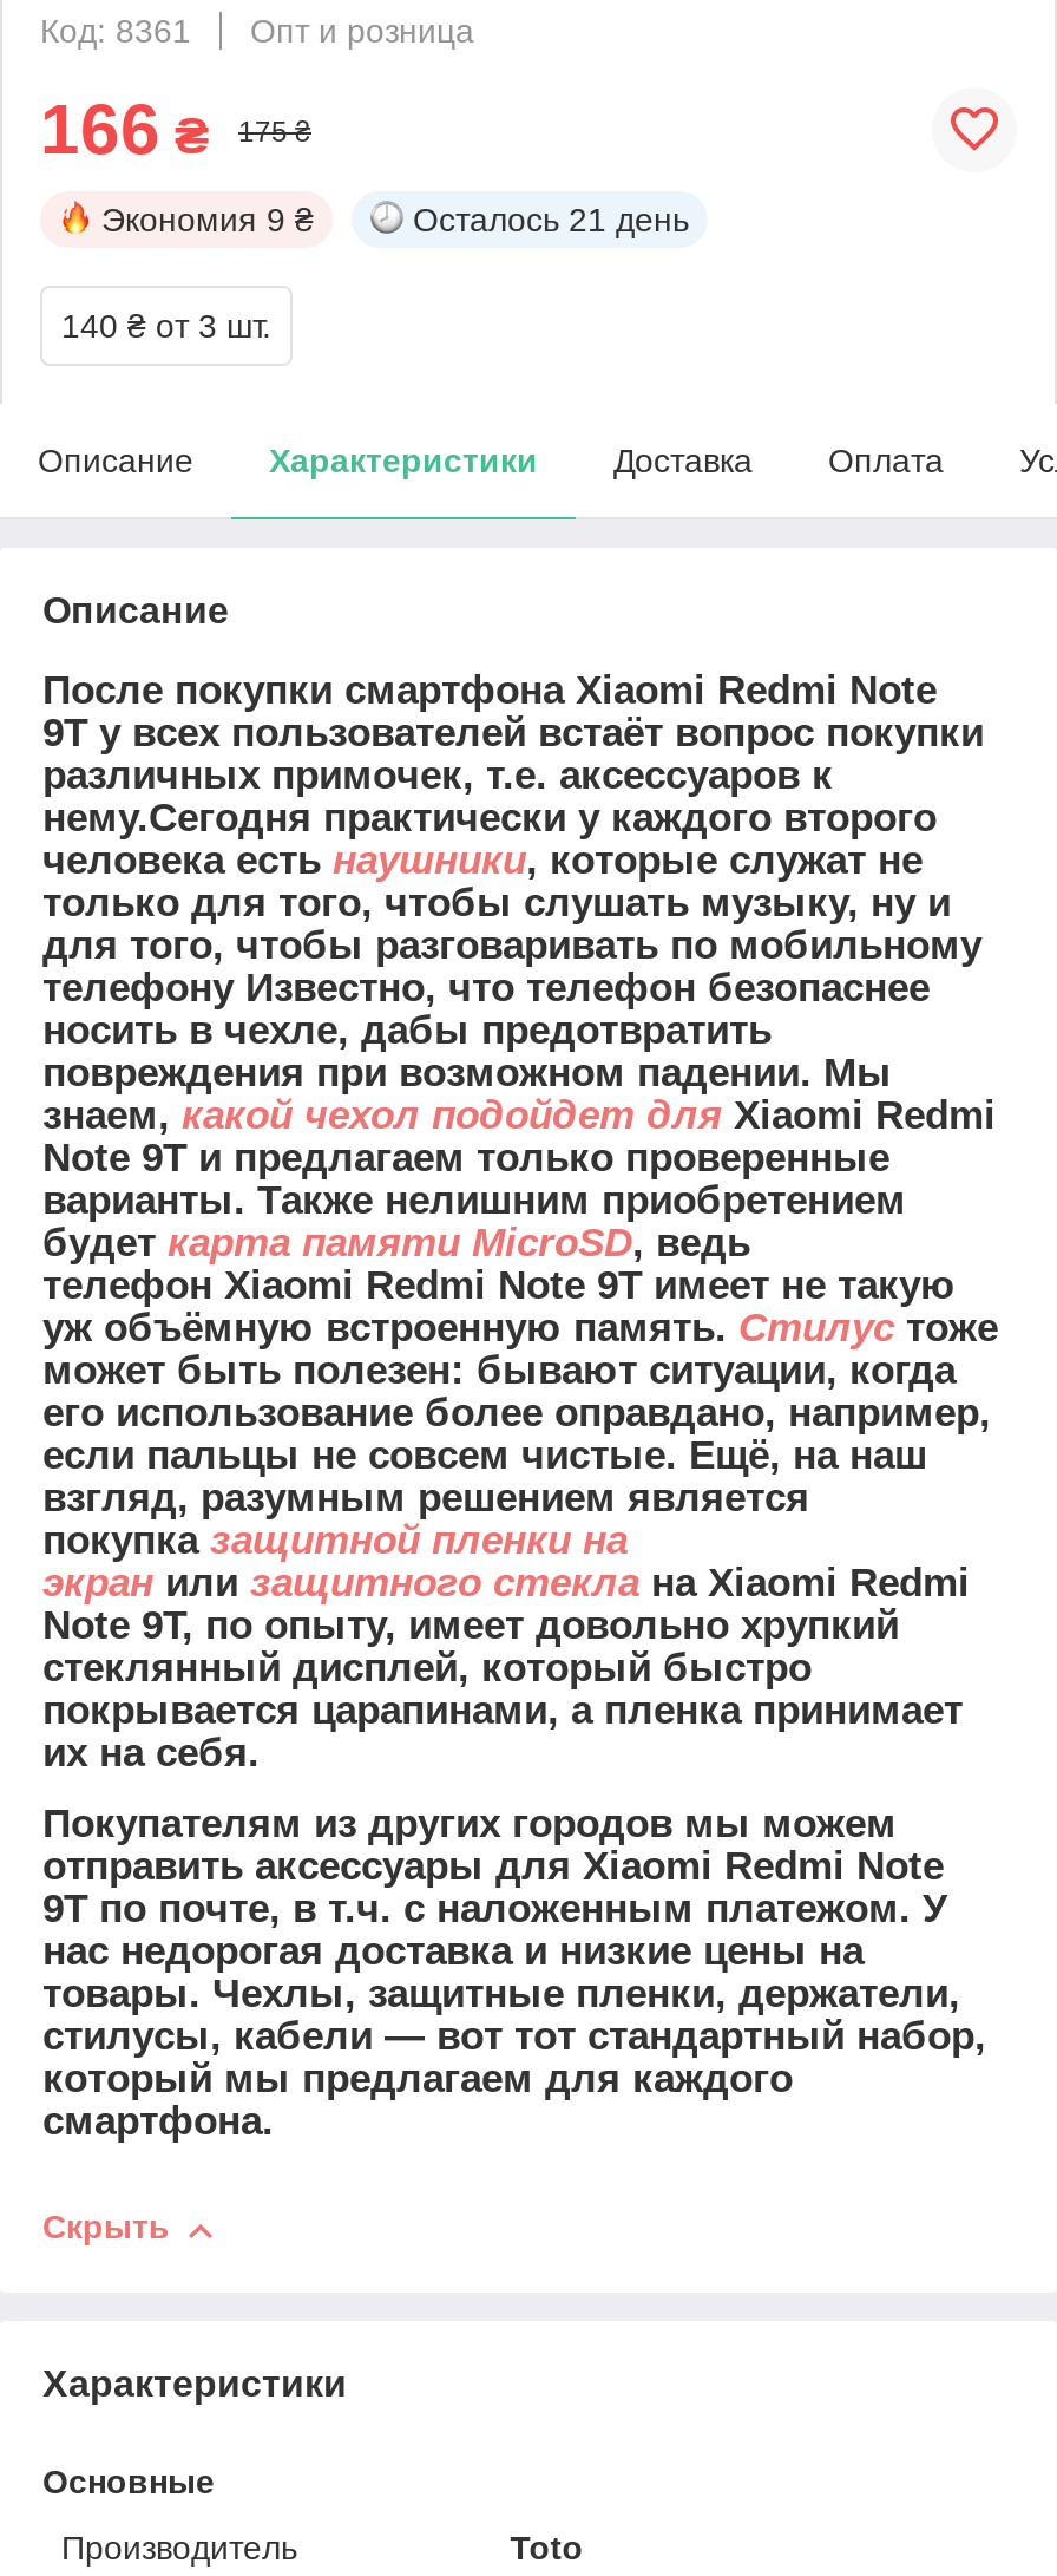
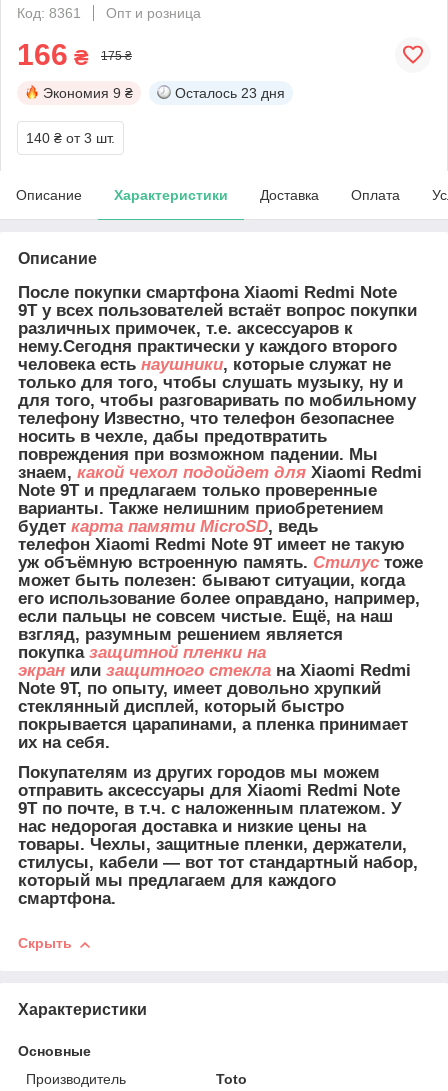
- Осталось 21 день
+ Осталось 23 дня
